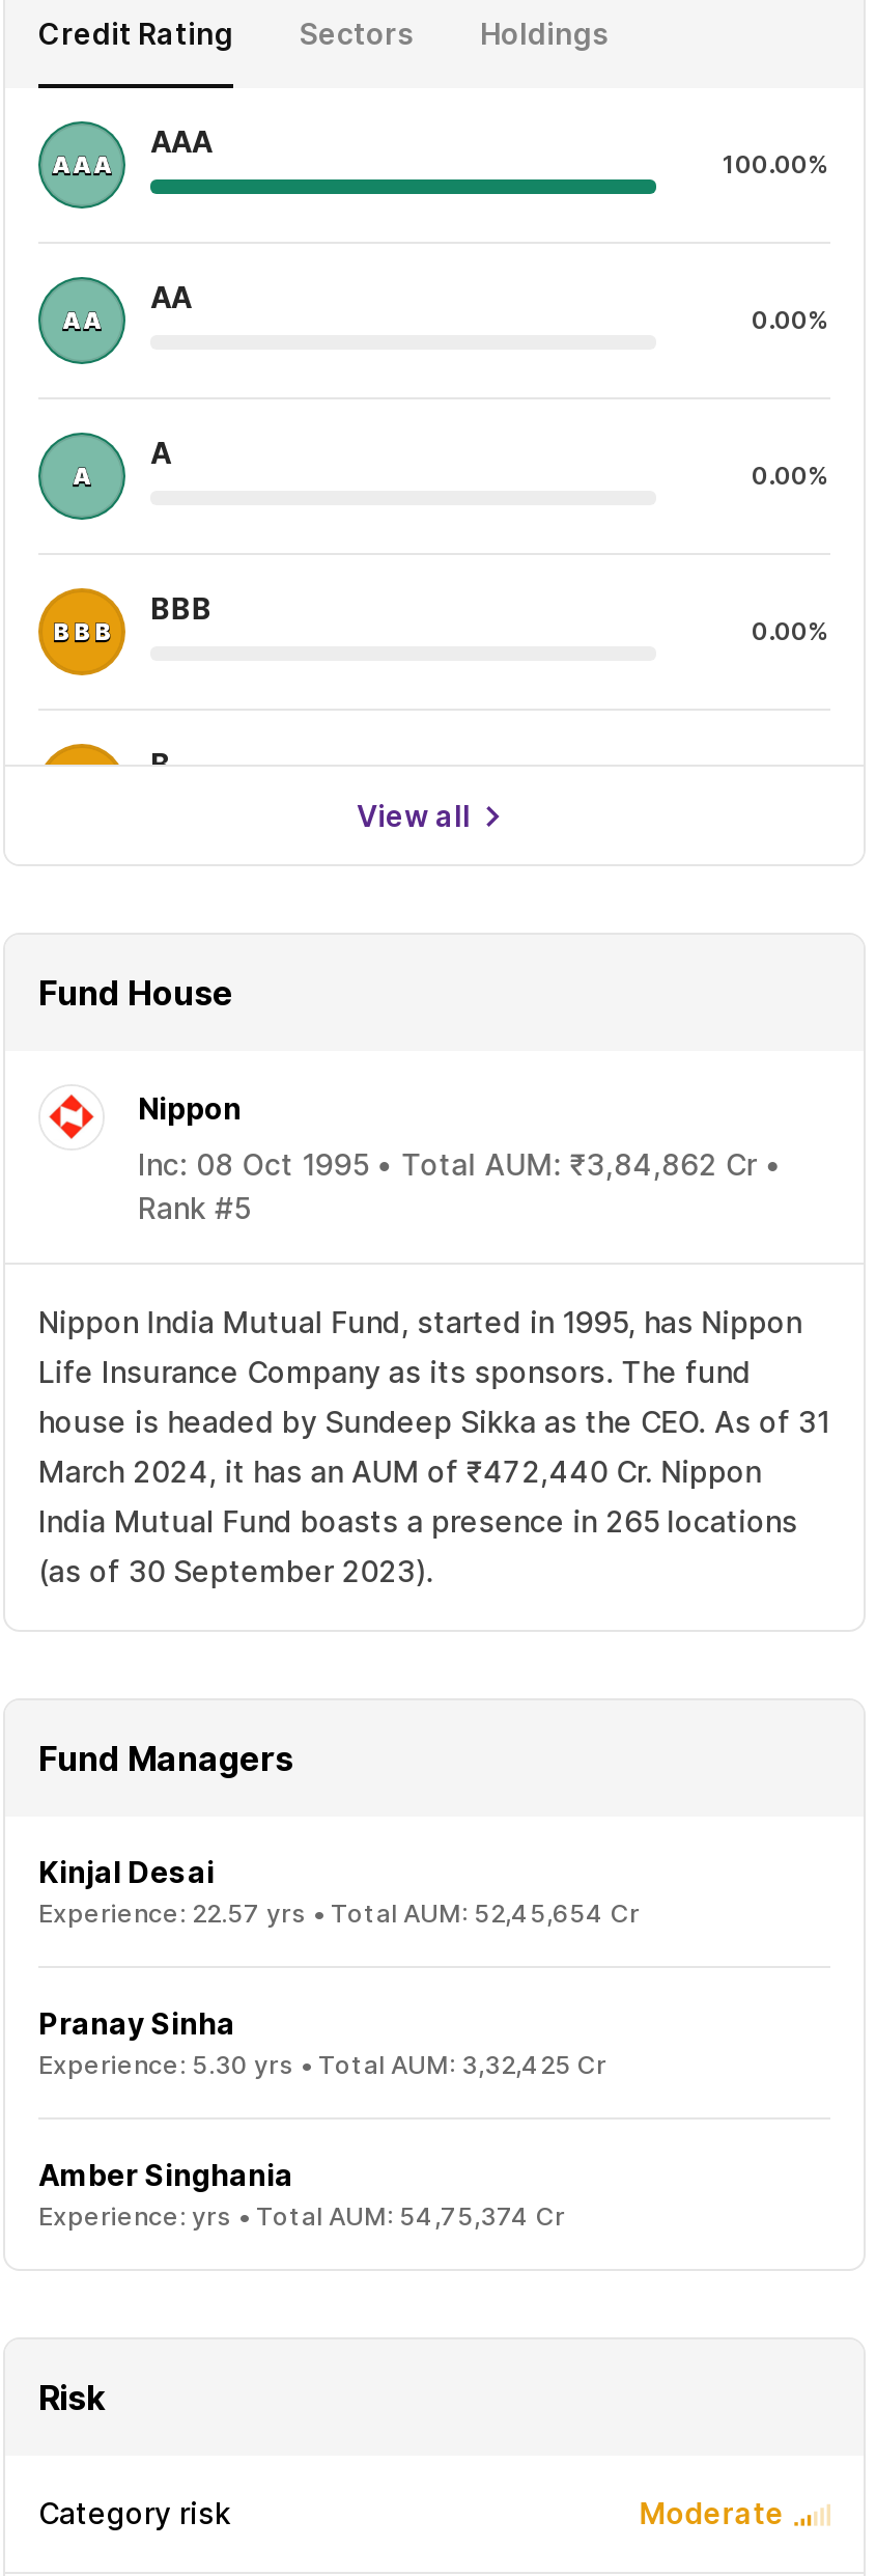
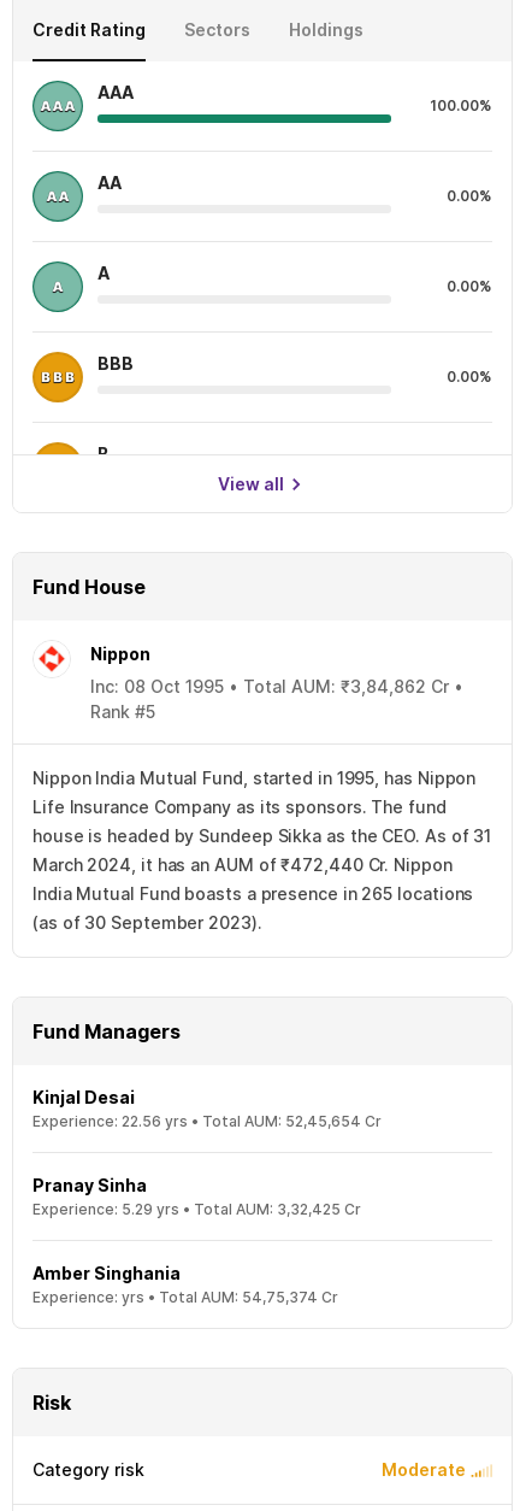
- Experience: 22.57 yrs • Total AUM: 52,45,654 Cr
+ Experience: 22.56 yrs • Total AUM: 52,45,654 Cr

- Experience: 5.30 yrs • Total AUM: 3,32,425 Cr
+ Experience: 5.29 yrs • Total AUM: 3,32,425 Cr
